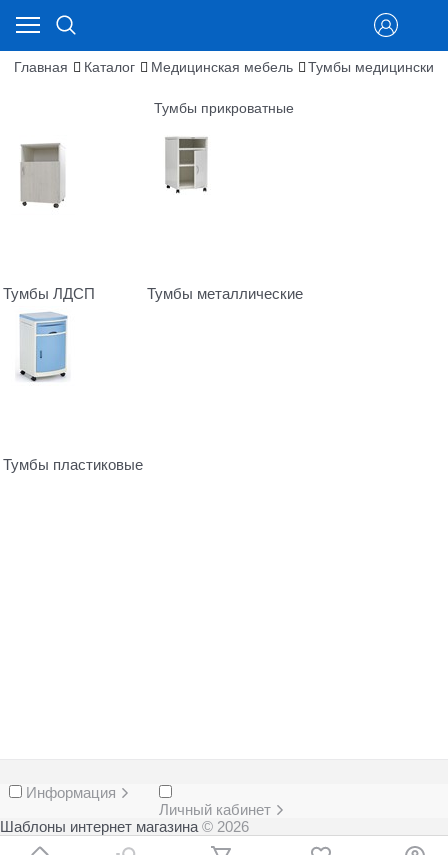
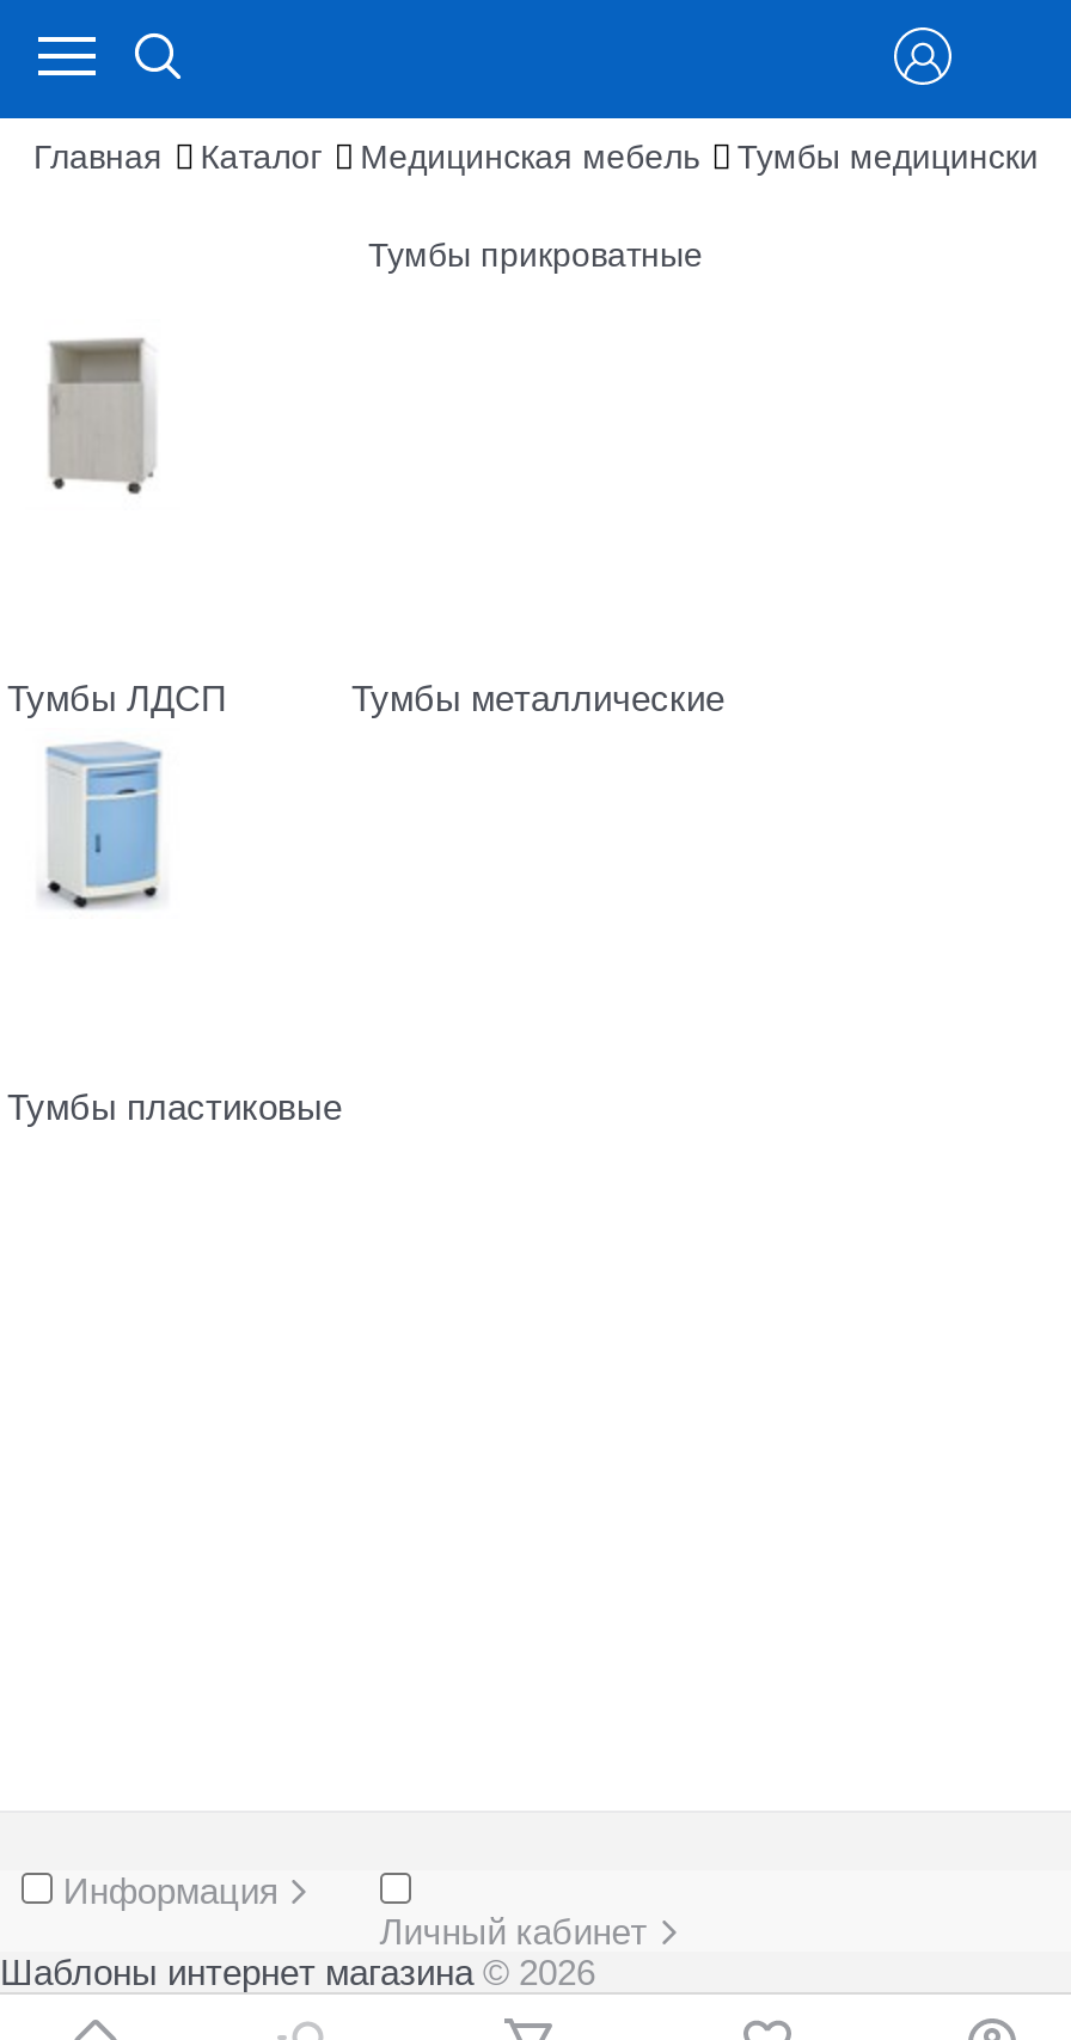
- [image]
